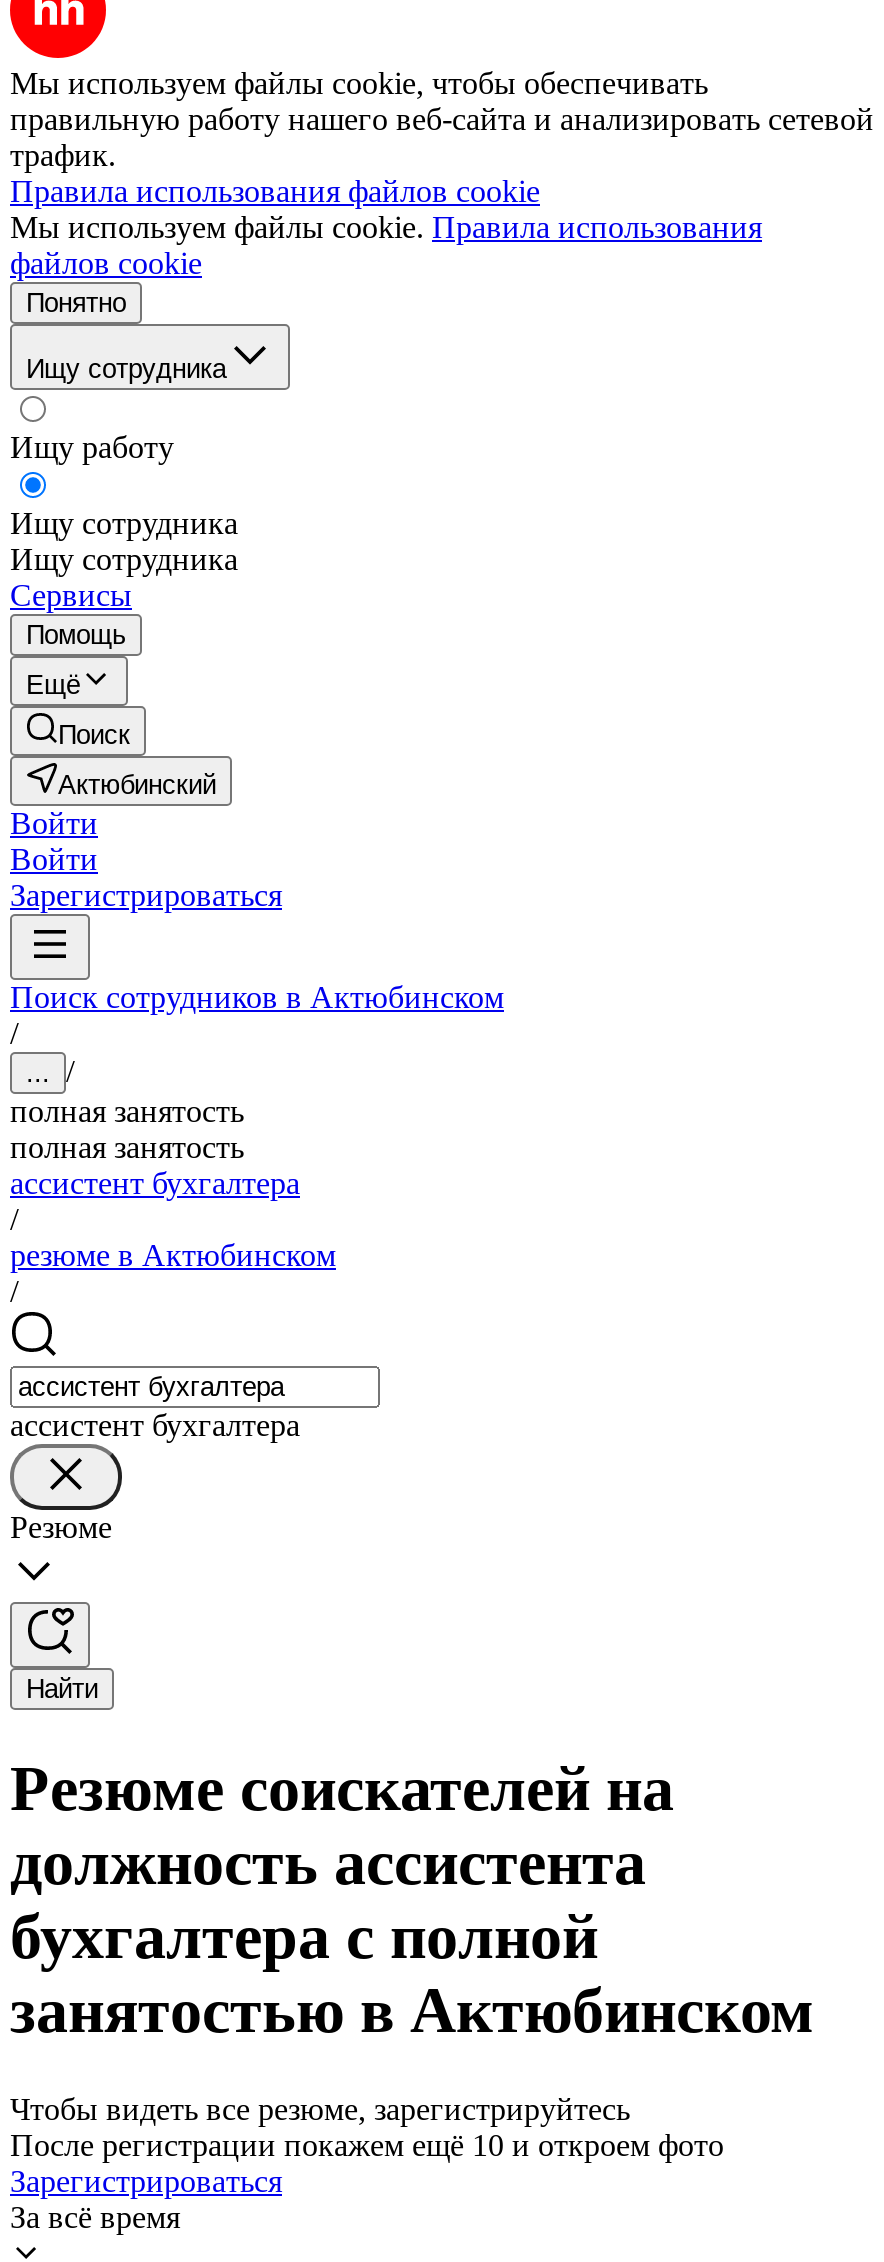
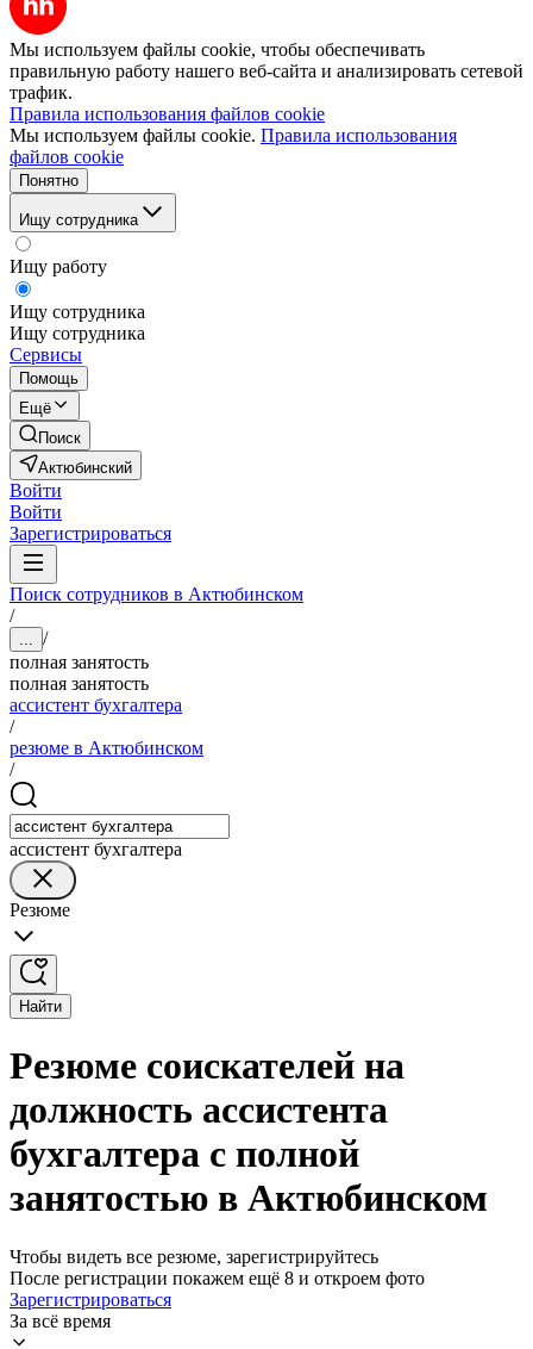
- После регистрации покажем ещё 10 и откроем фото
+ После регистрации покажем ещё 8 и откроем фото
